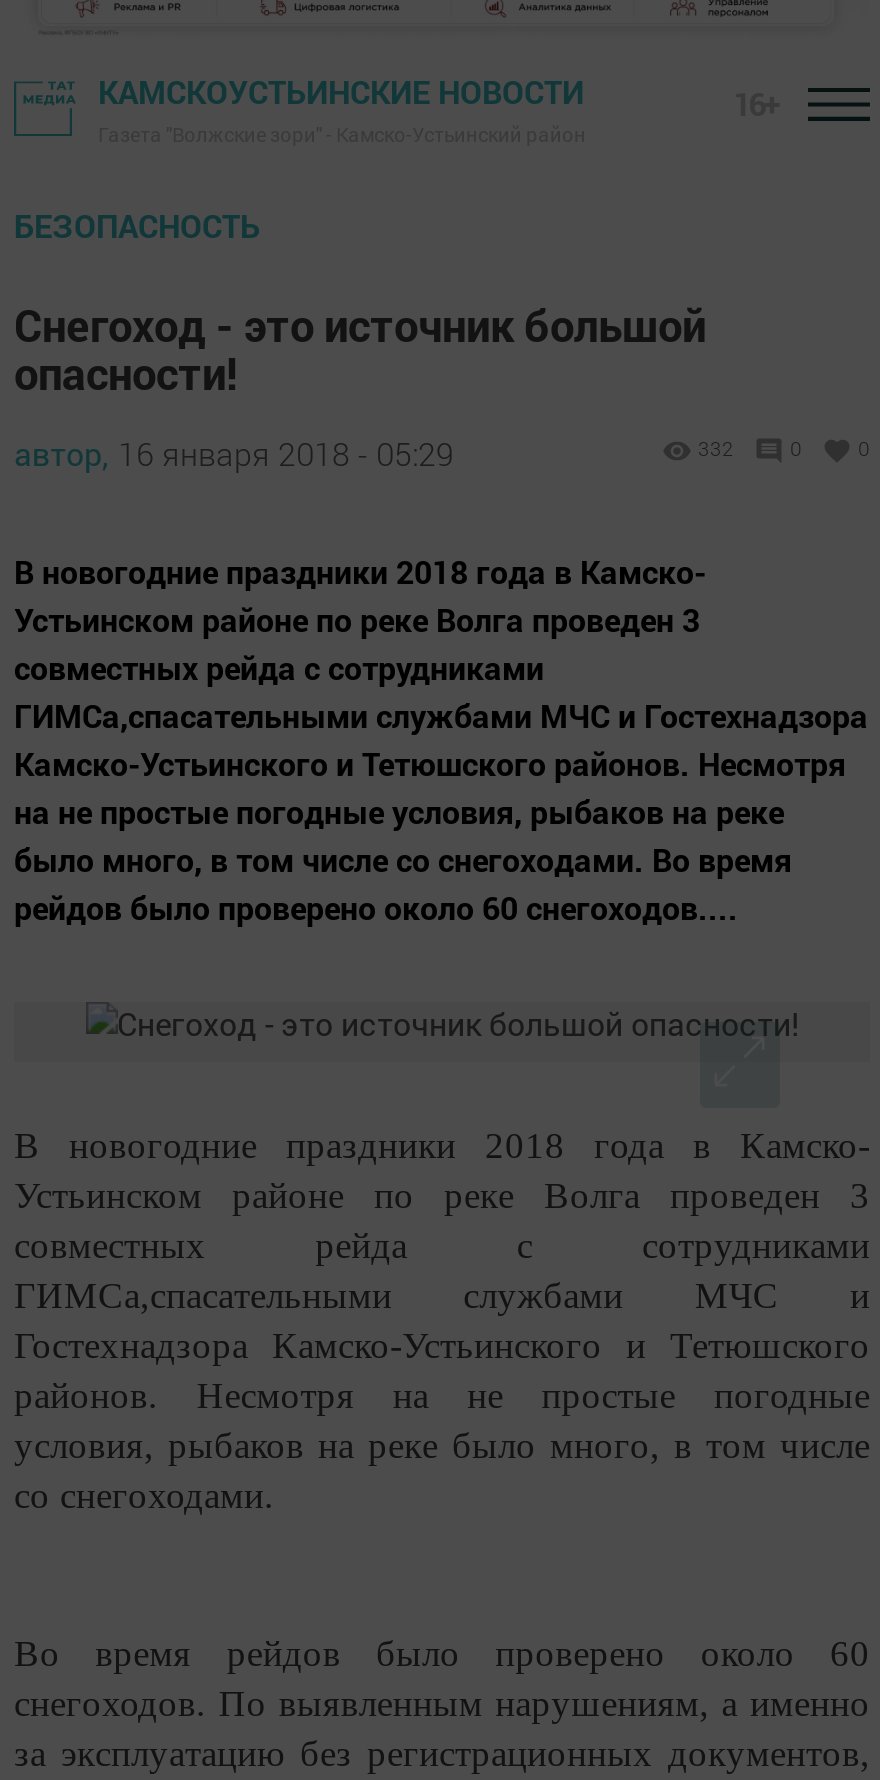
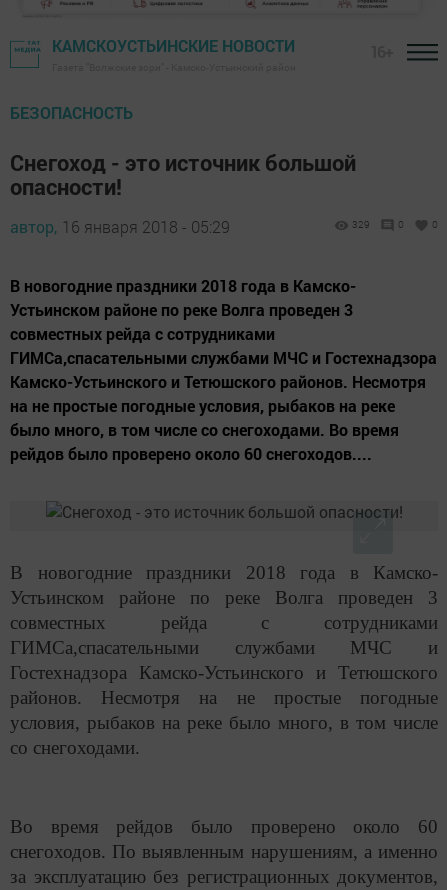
- 332
+ 329
